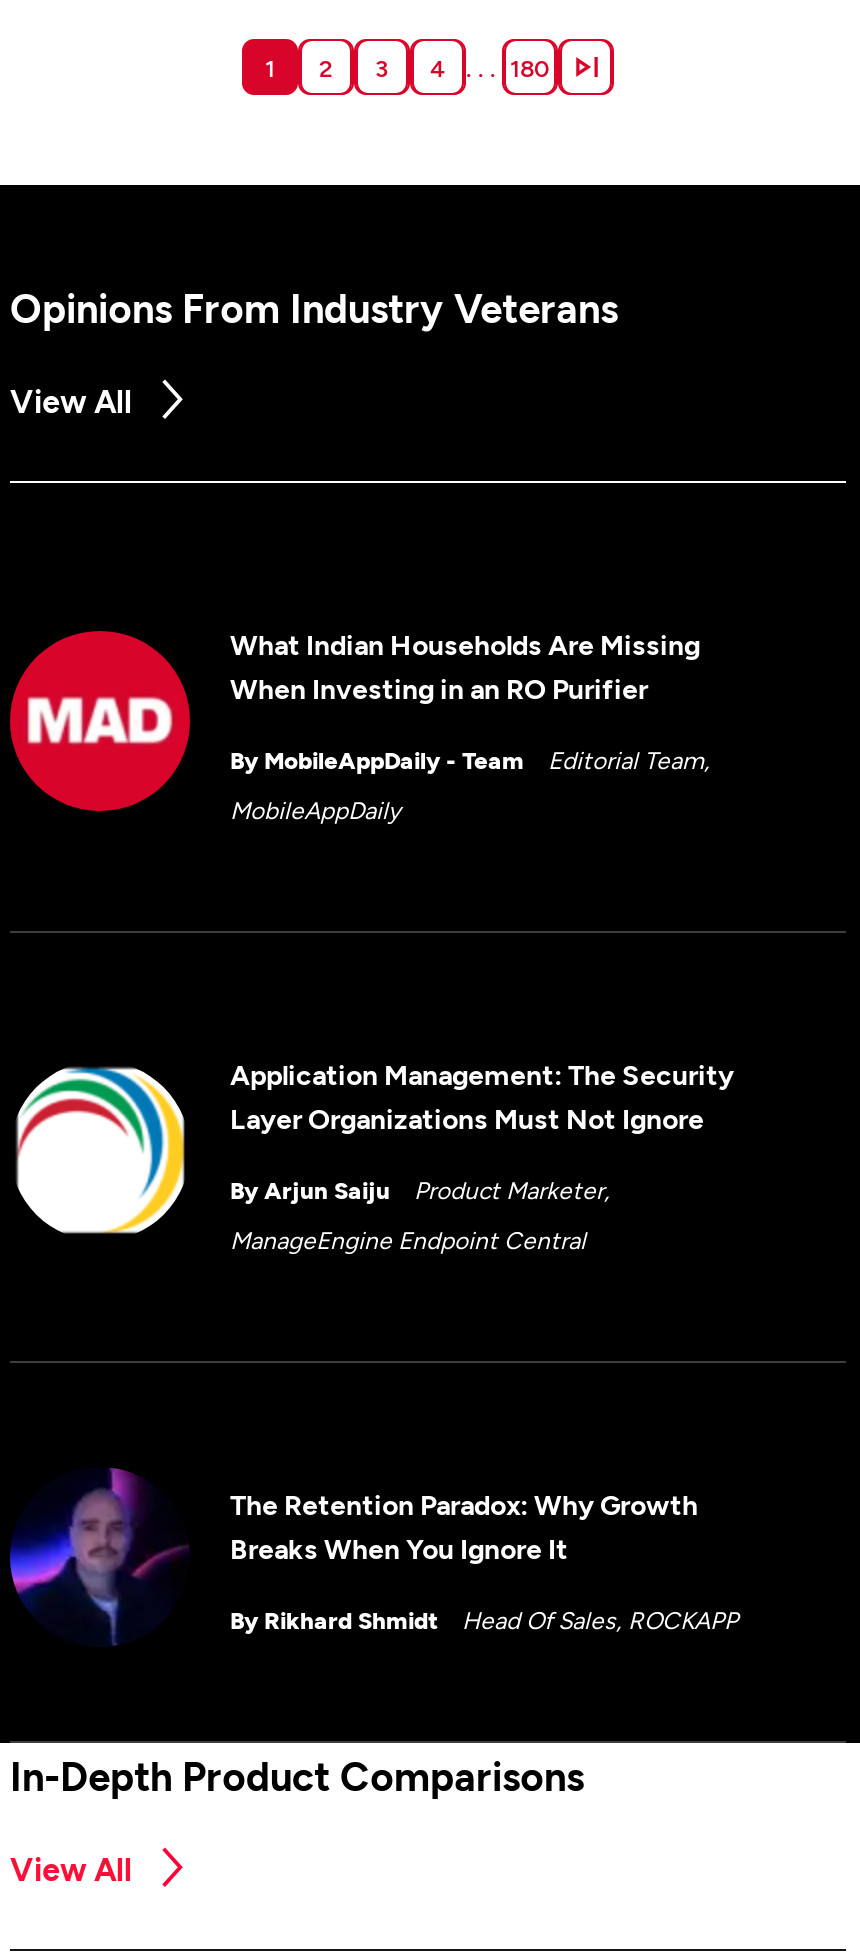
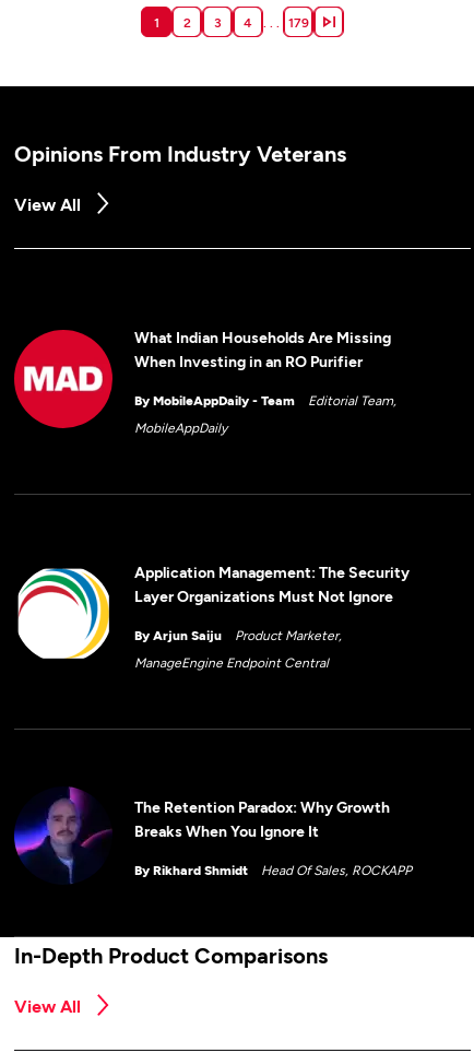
- 1 2 3 4 . . . 180
+ 1 2 3 4 . . . 179
